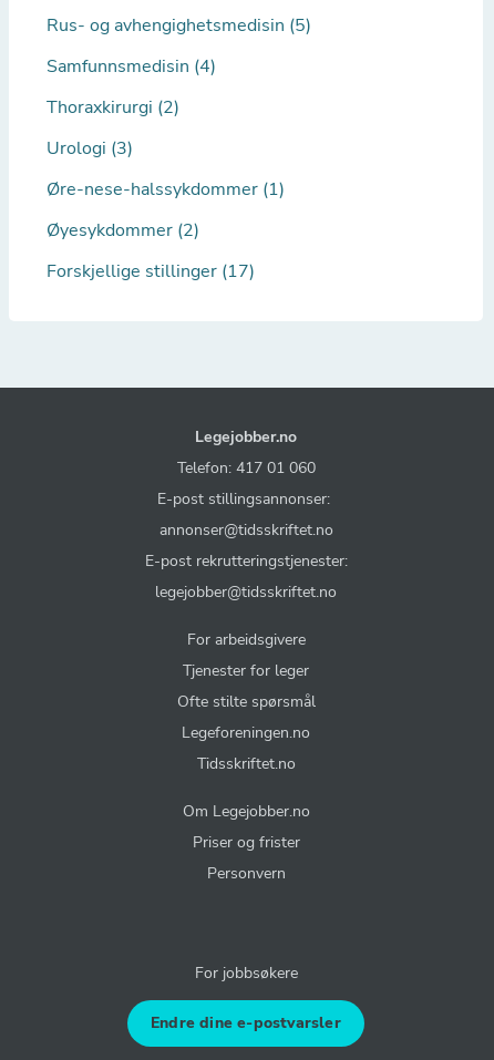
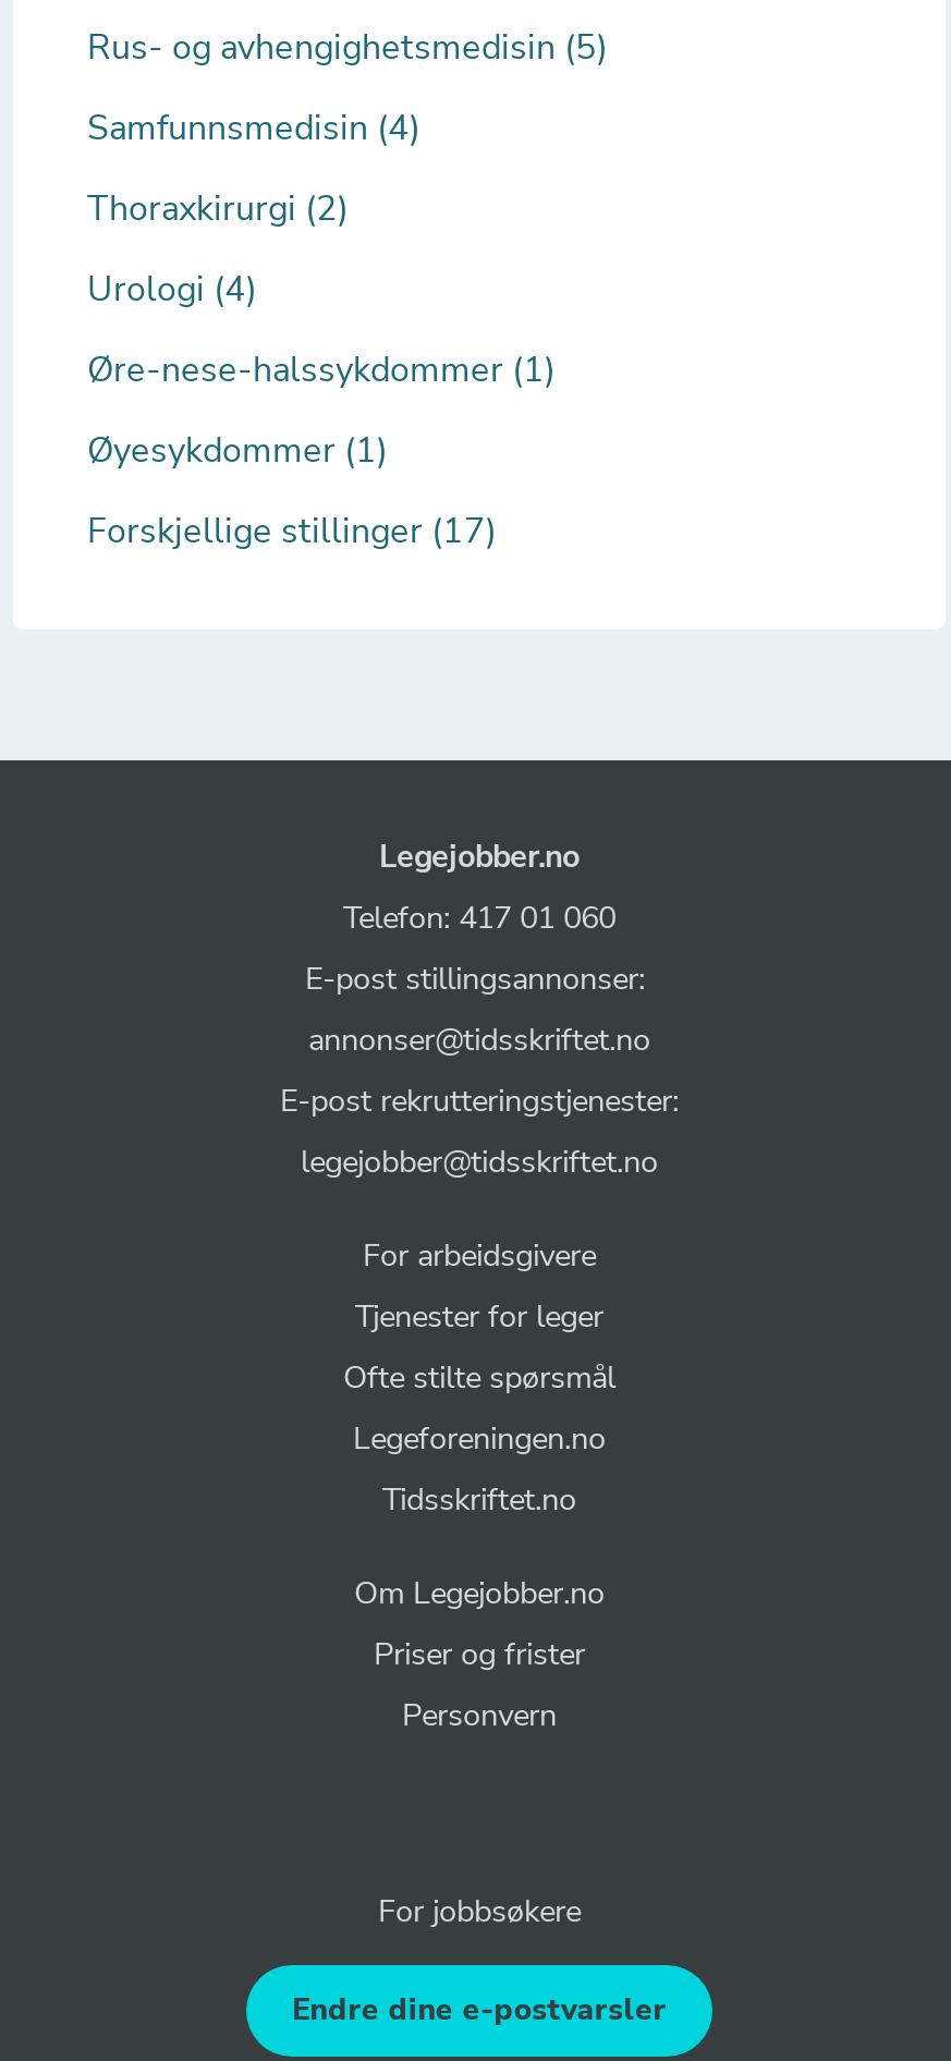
- Urologi (3)
+ Urologi (4)

- Øyesykdommer (2)
+ Øyesykdommer (1)
